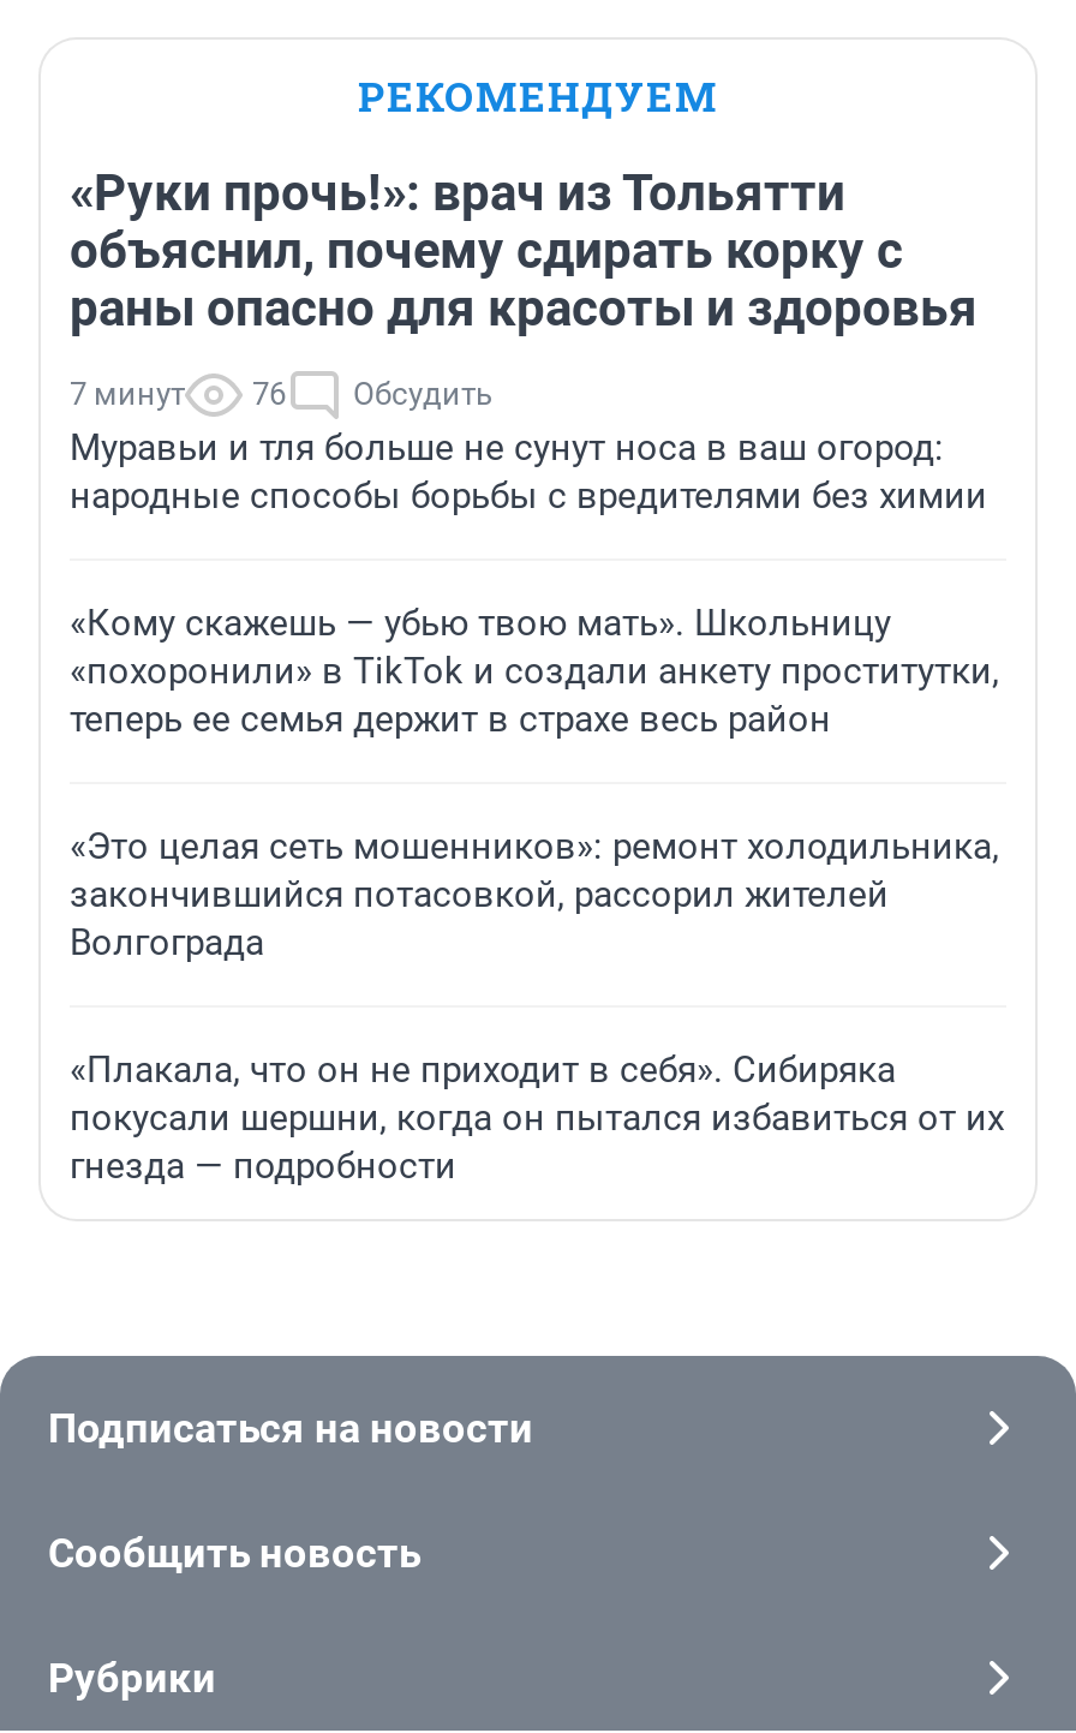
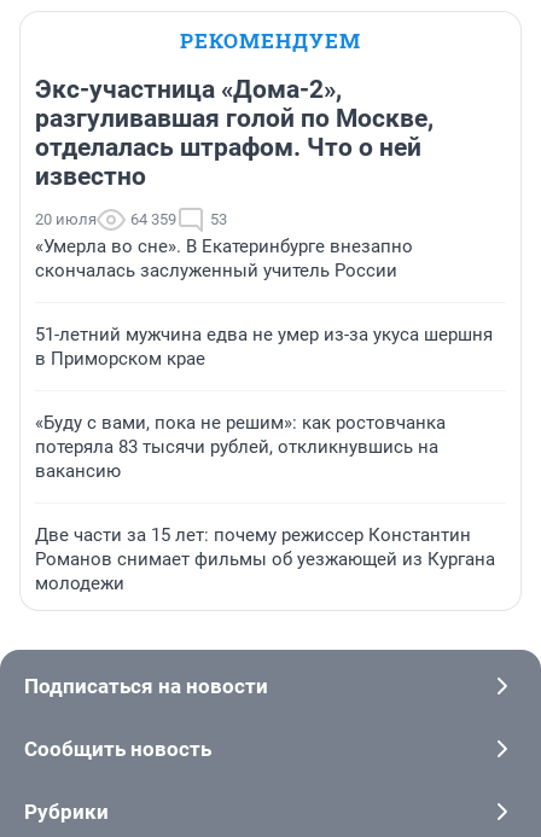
- «Руки прочь!»: врач из Тольятти
- объяснил, почему сдирать корку с
- раны опасно для красоты и здоровья
+ Экс-участница «Дома-2»,
+ разгуливавшая голой по Москве,
+ отделалась штрафом. Что о ней
+ известно

- 7 минут
- 76
- Обсудить
- Муравьи и тля больше не сунут носа в ваш огород:
- народные способы борьбы с вредителями без химии
+ 20 июля
+ 64 359
+ 53
+ «Умерла во сне». В Екатеринбурге внезапно
+ скончалась заслуженный учитель России

- «Кому скажешь — убью твою мать». Школьницу
- «похоронили» в TikTok и создали анкету проститутки,
- теперь ее семья держит в страхе весь район
+ 51-летний мужчина едва не умер из-за укуса шершня
+ в Приморском крае

- «Это целая сеть мошенников»: ремонт холодильника,
- закончившийся потасовкой, рассорил жителей
- Волгограда
+ «Буду с вами, пока не решим»: как ростовчанка
+ потеряла 83 тысячи рублей, откликнувшись на
+ вакансию

- «Плакала, что он не приходит в себя». Сибиряка
- покусали шершни, когда он пытался избавиться от их
- гнезда — подробности
+ Две части за 15 лет: почему режиссер Константин
+ Романов снимает фильмы об уезжающей из Кургана
+ молодежи
